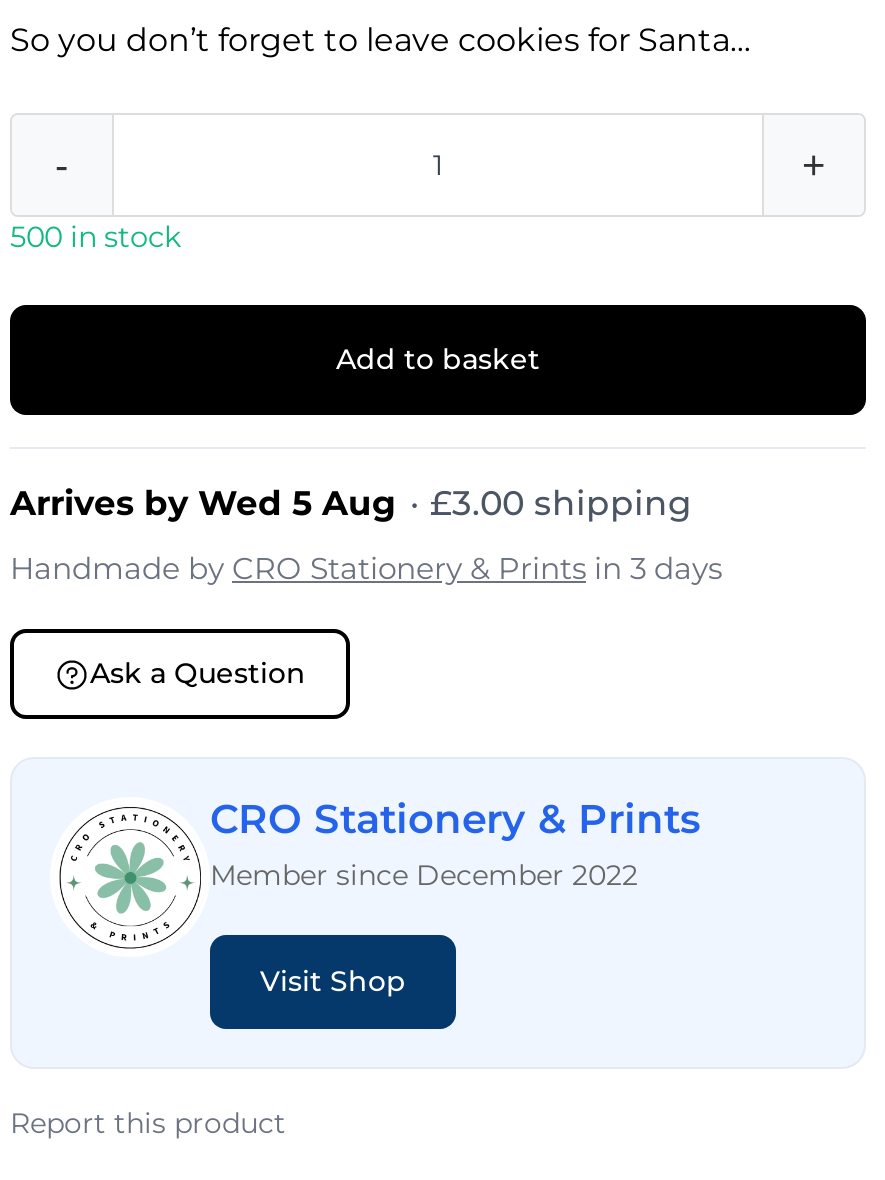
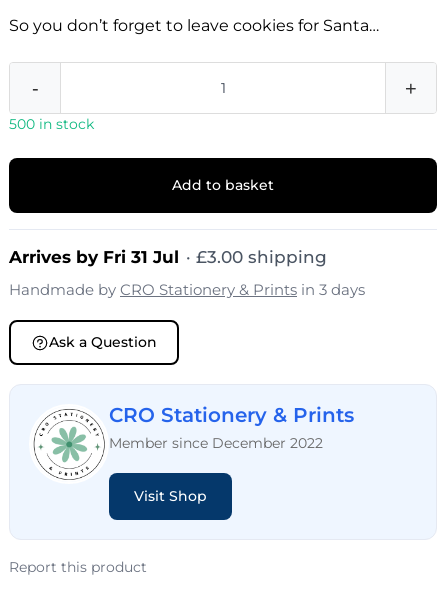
- Arrives by Wed 5 Aug · £3.00 shipping
+ Arrives by Fri 31 Jul · £3.00 shipping
